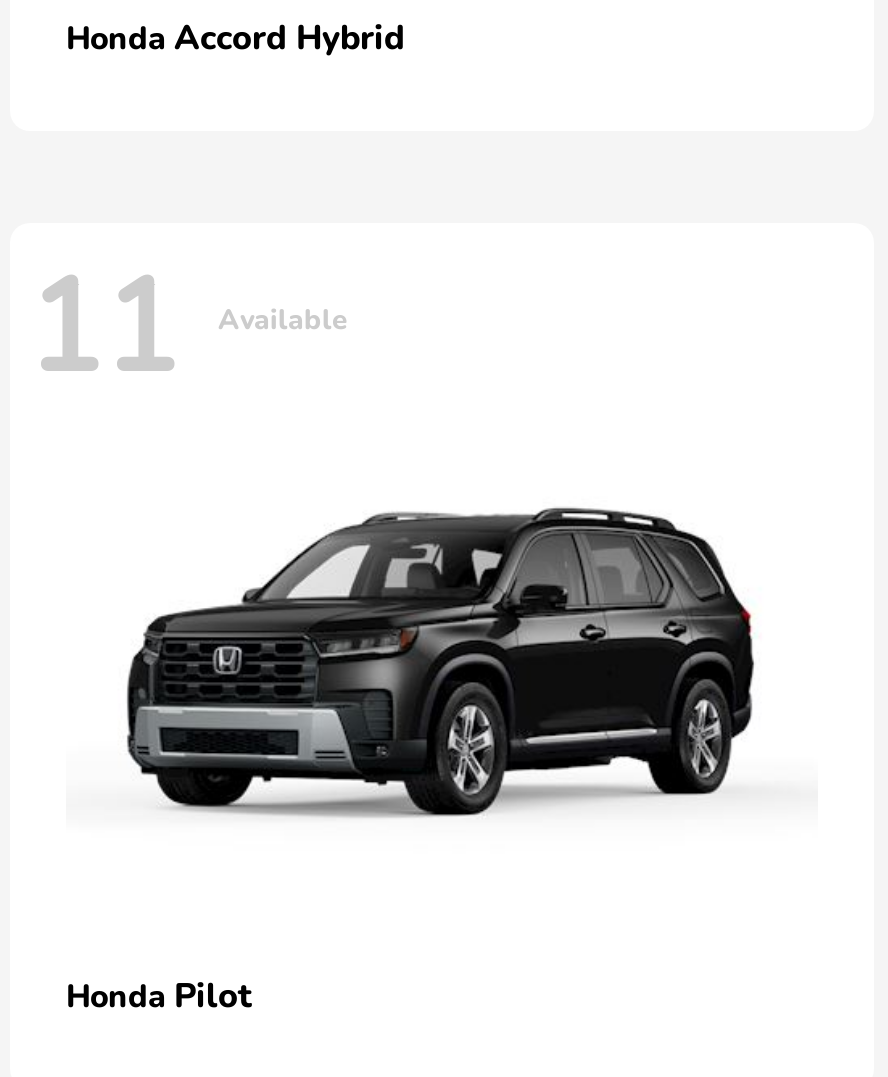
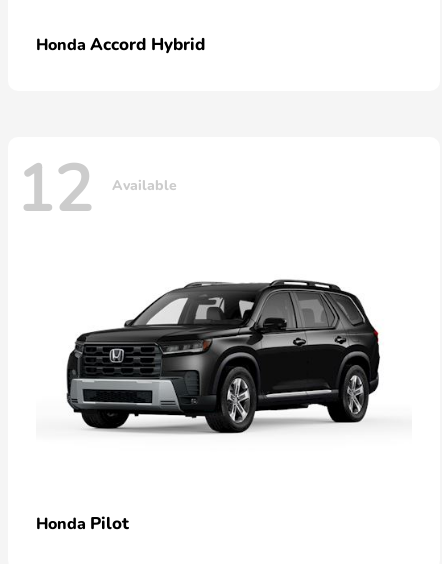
- 11 Available
+ 12 Available
